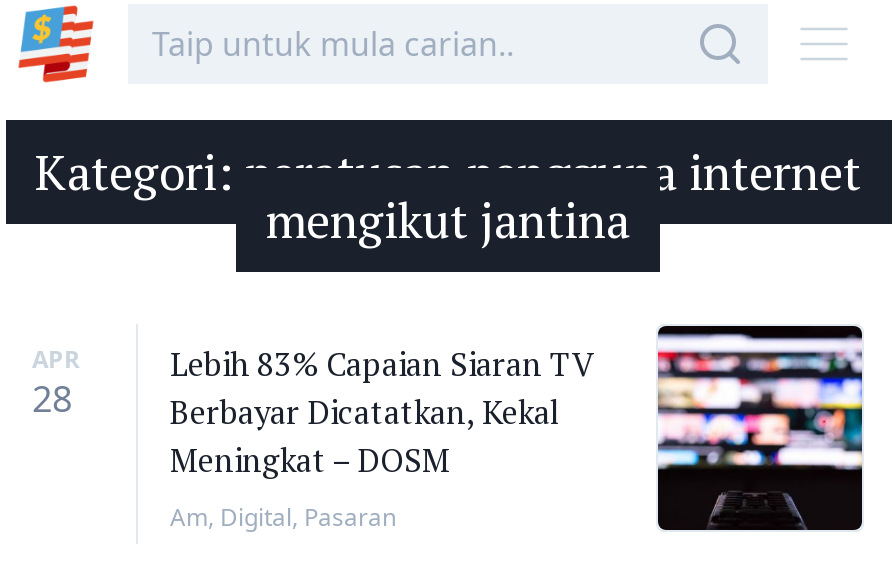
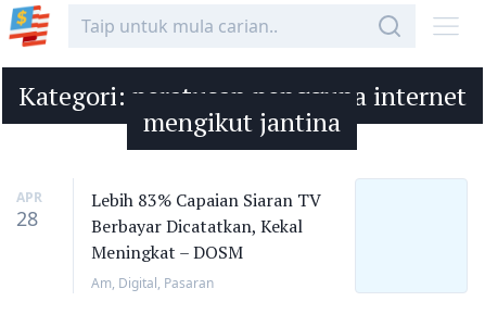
- [image]
